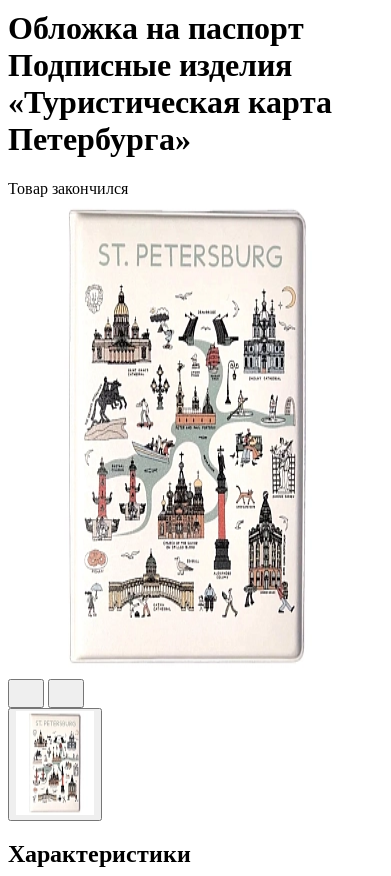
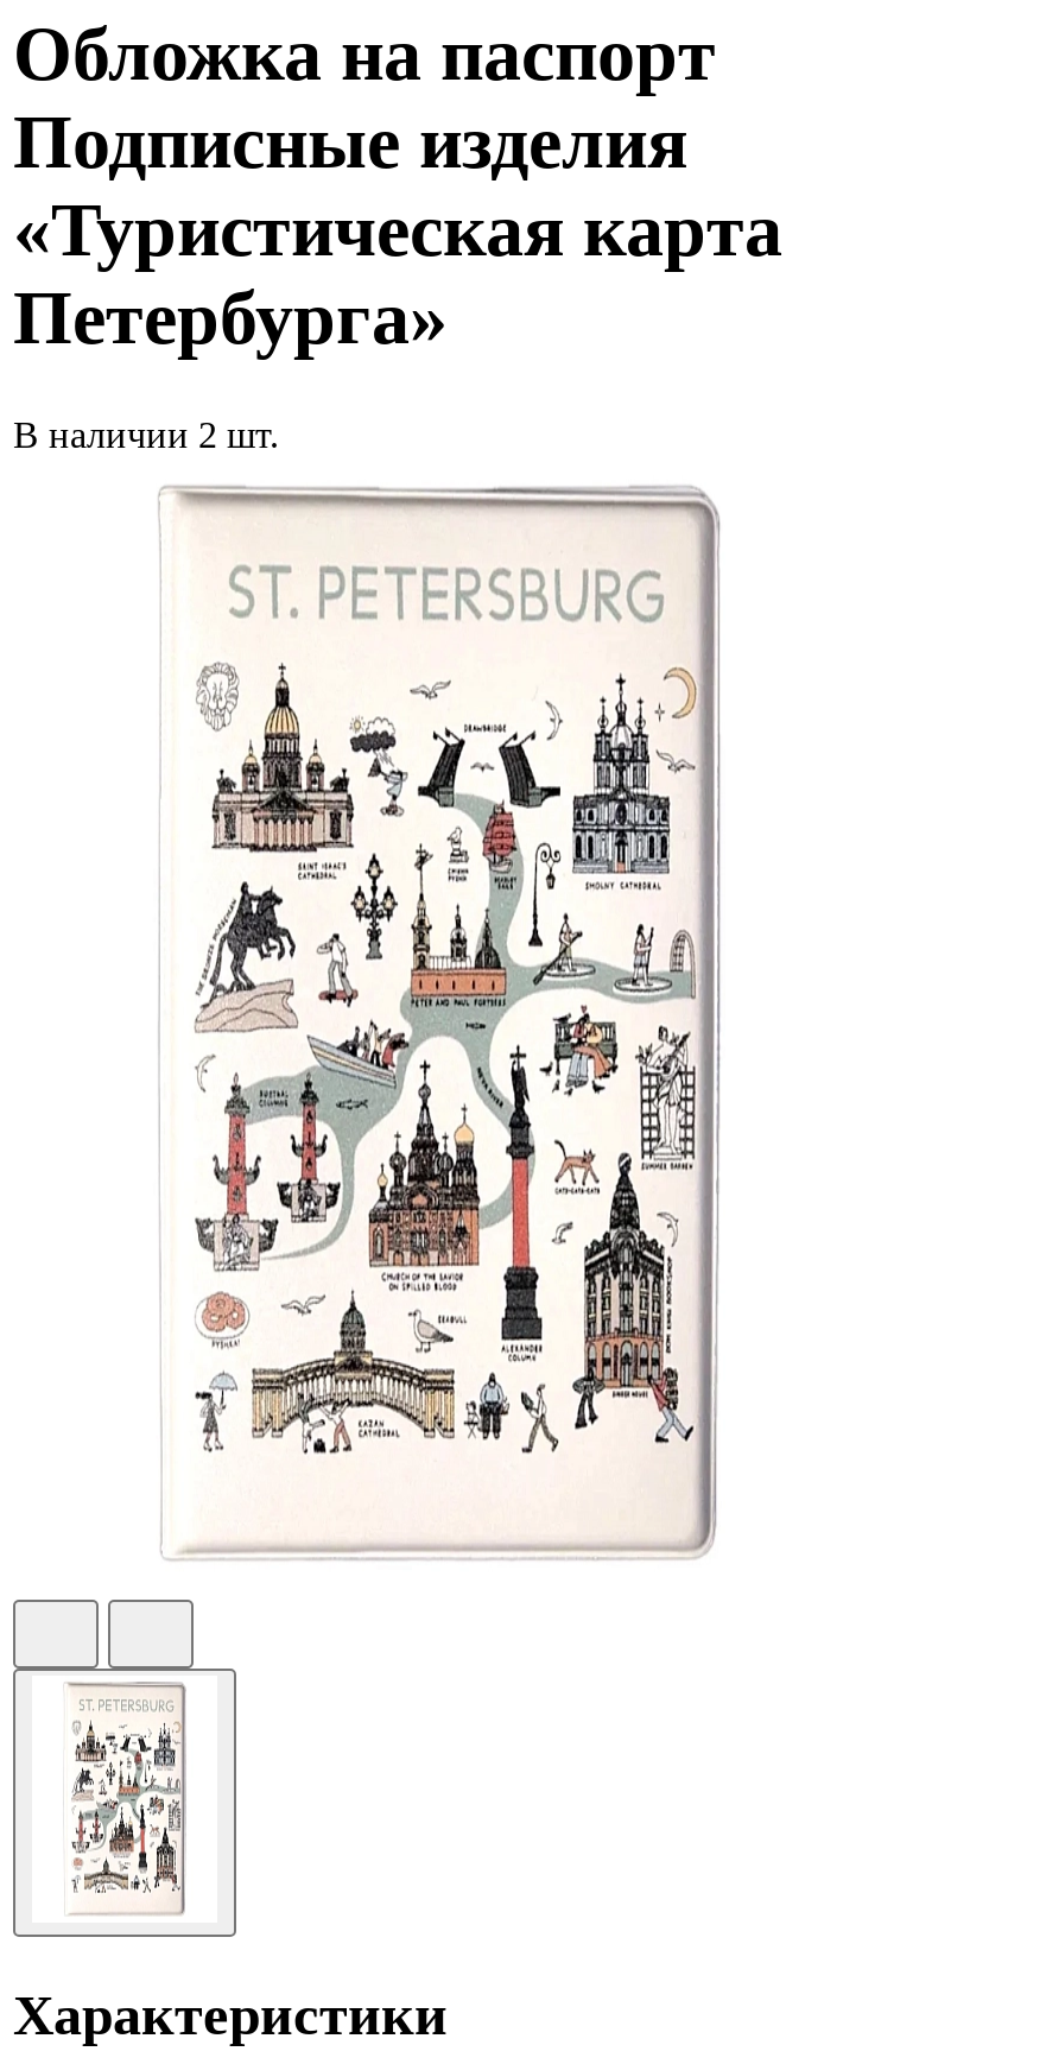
- Товар закончился
+ В наличии 2 шт.
